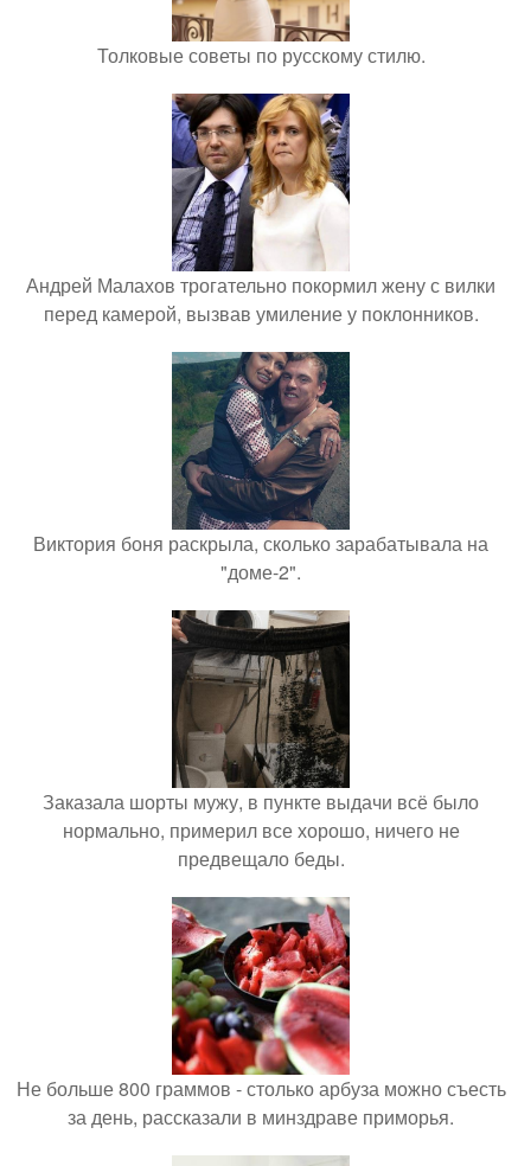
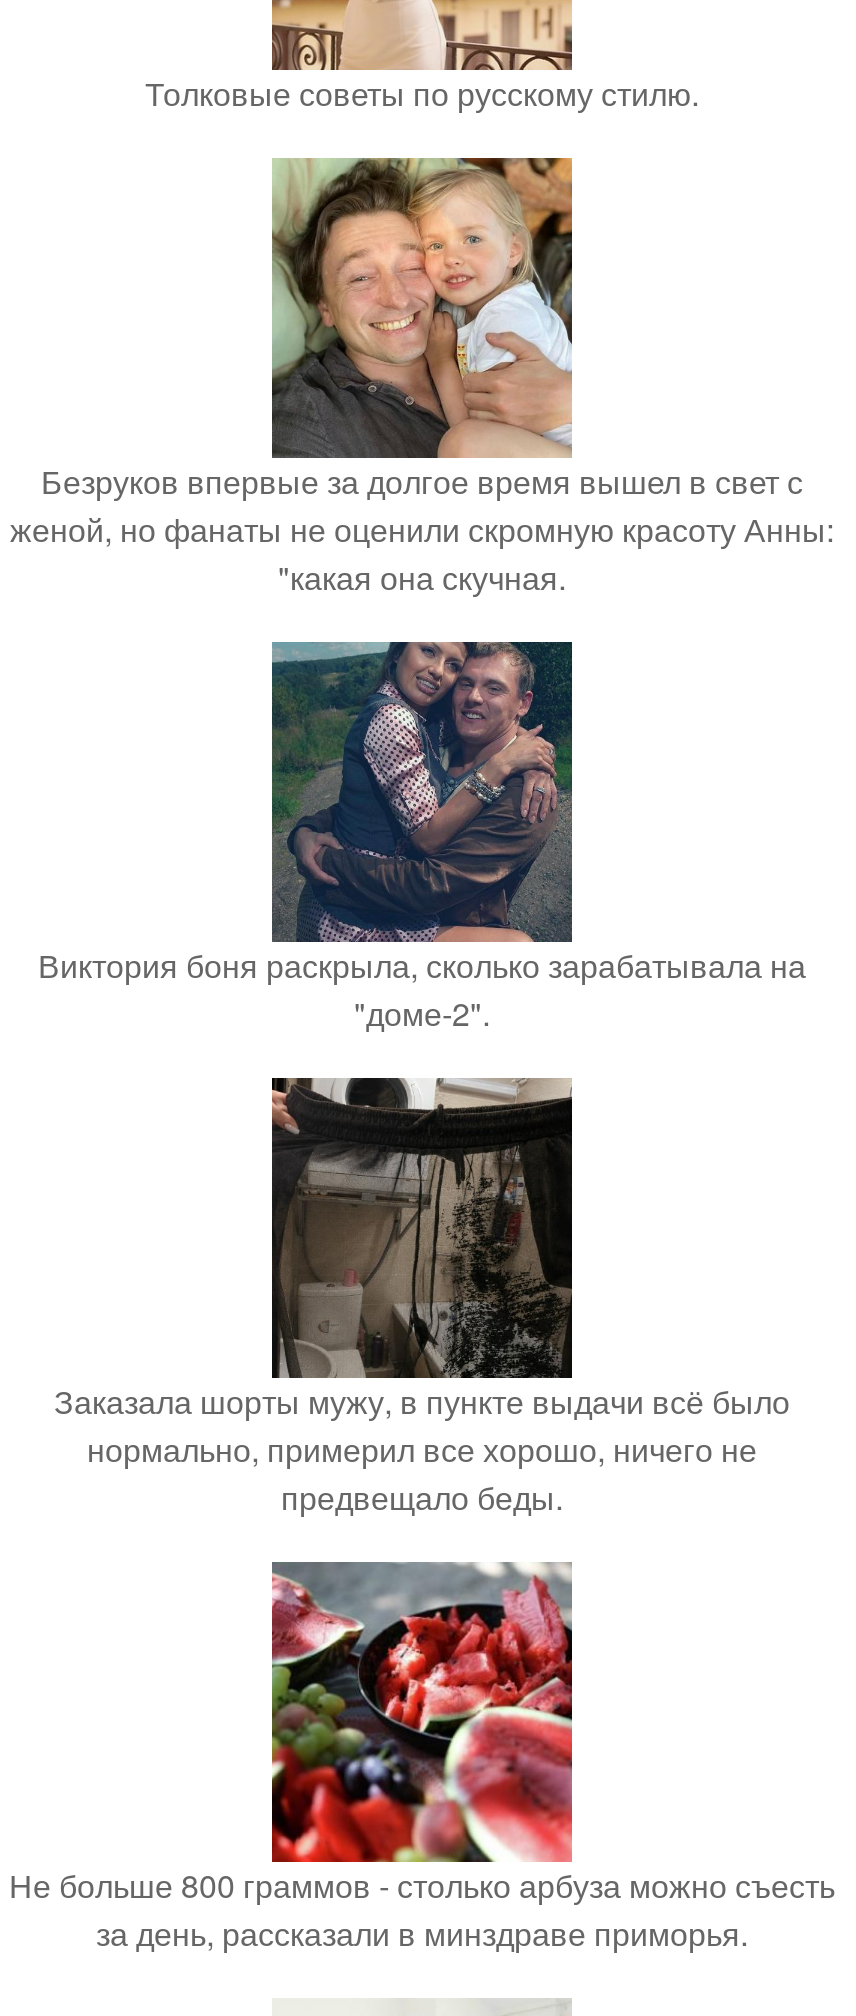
- [image]
- Андрей Малахов трогательно покормил жену с вилки
- перед камерой, вызвав умиление у поклонников.
+ [image]
+ Безруков впервые за долгое время вышел в свет с
+ женой, но фанаты не оценили скромную красоту Анны:
+ "какая она скучная.
